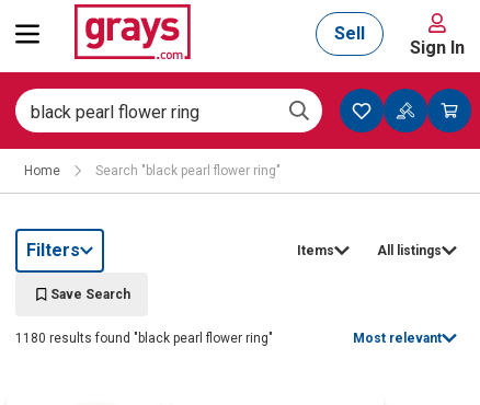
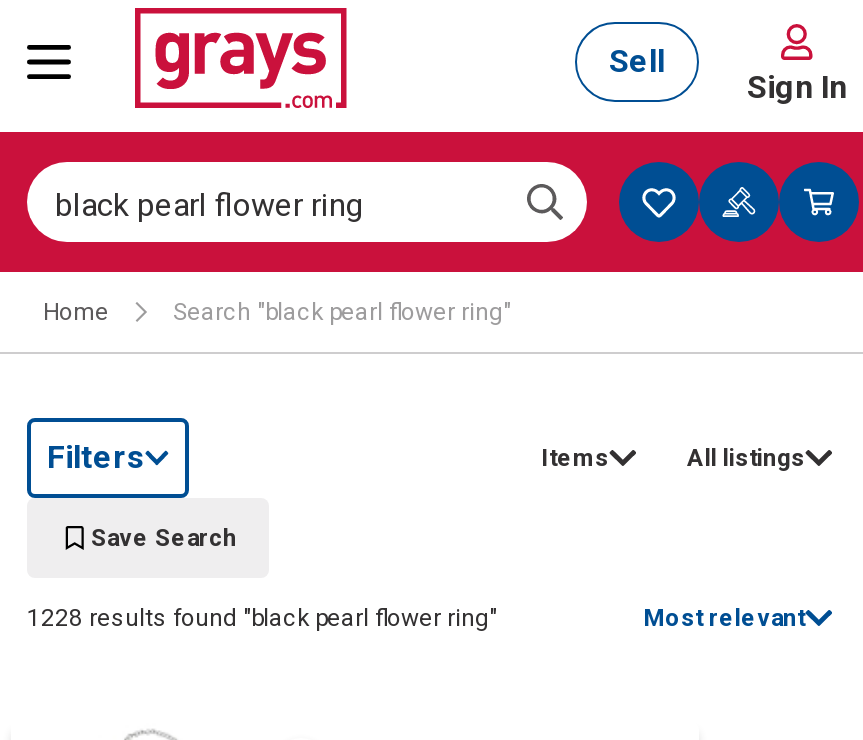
- 1180 results found "black pearl flower ring"
+ 1228 results found "black pearl flower ring"
